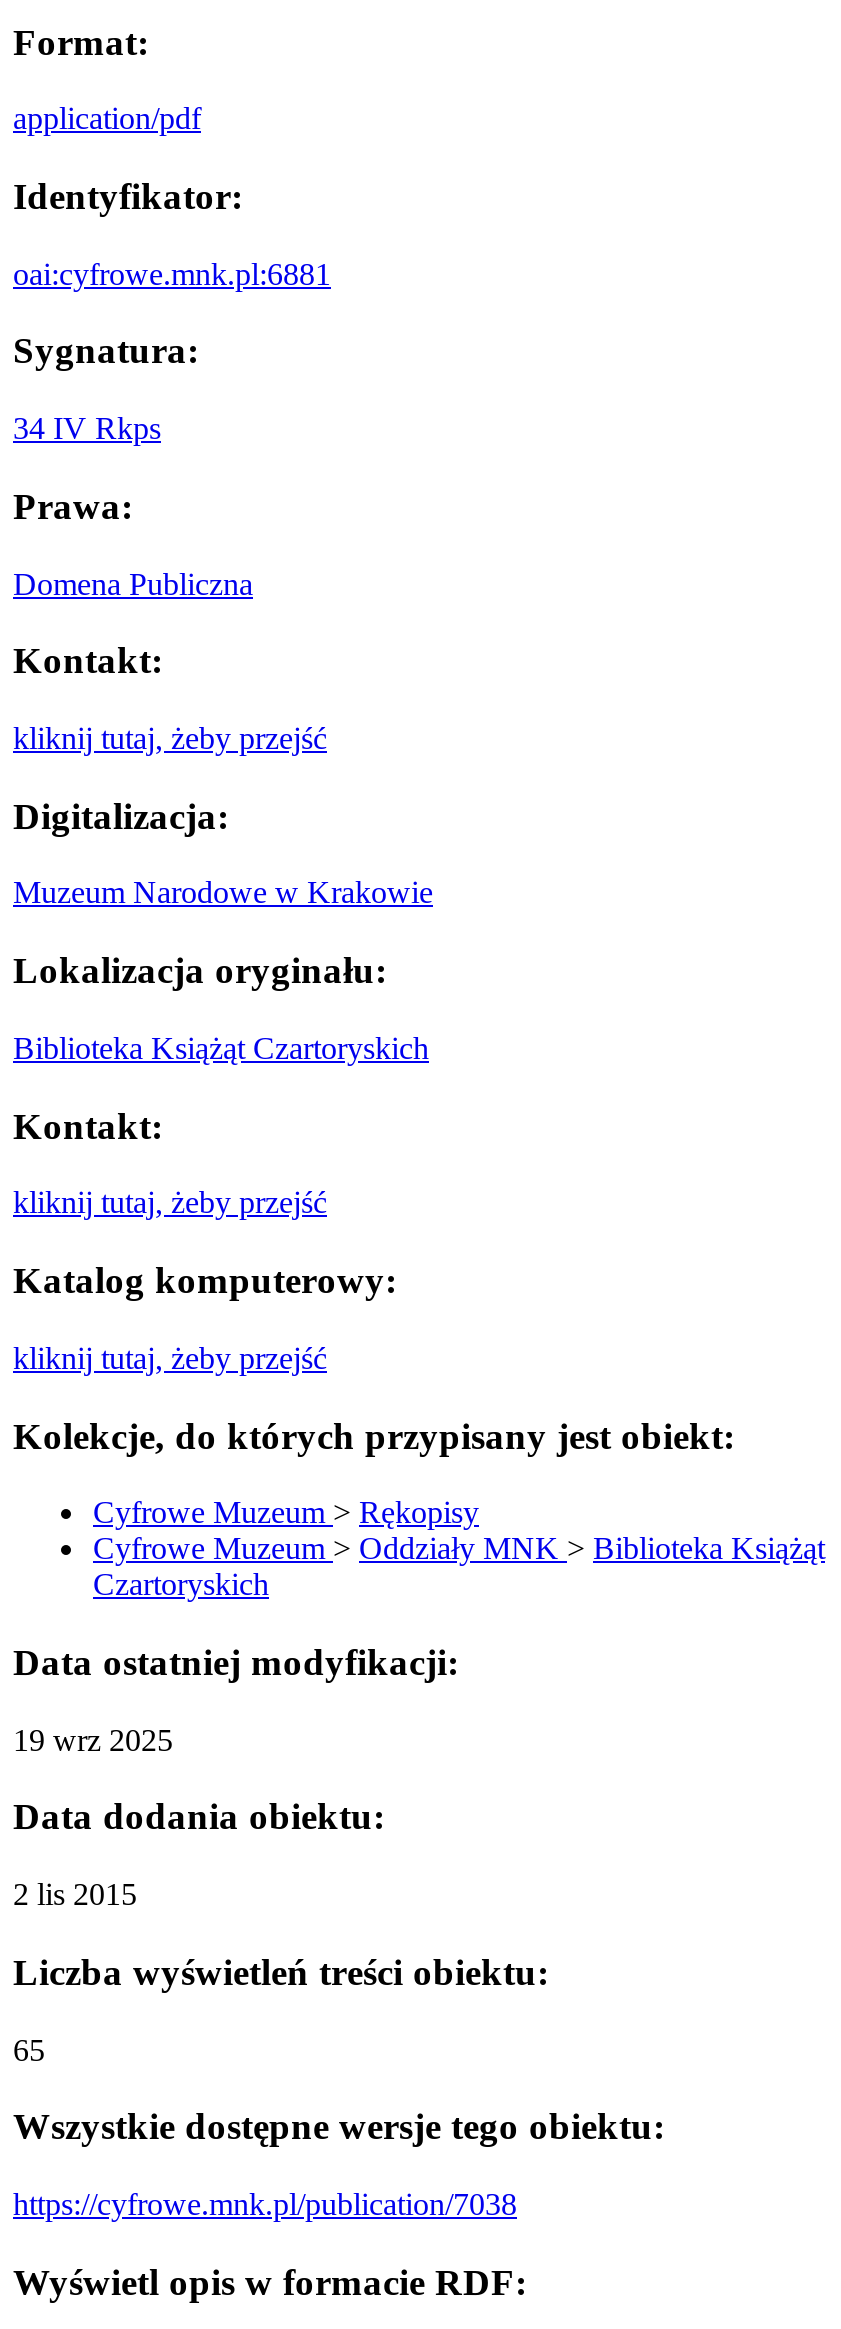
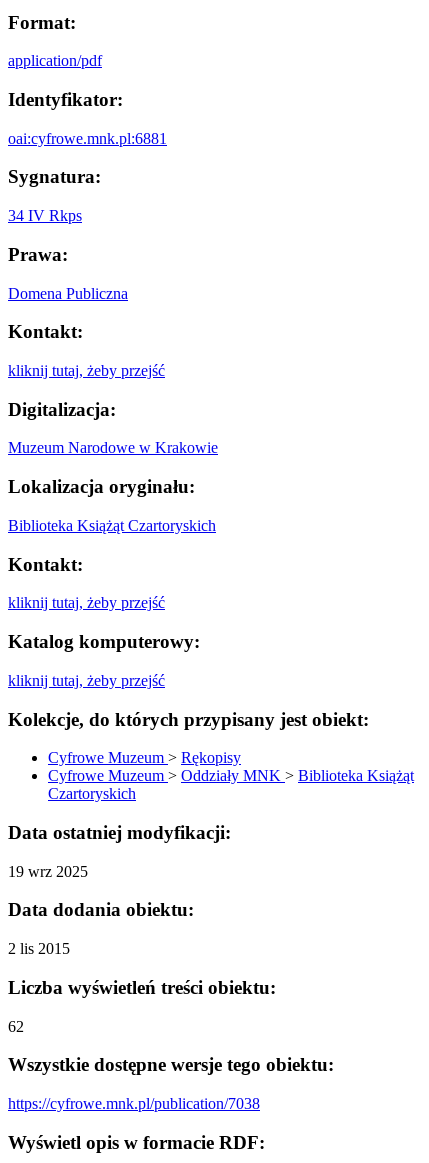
- 65
+ 62
